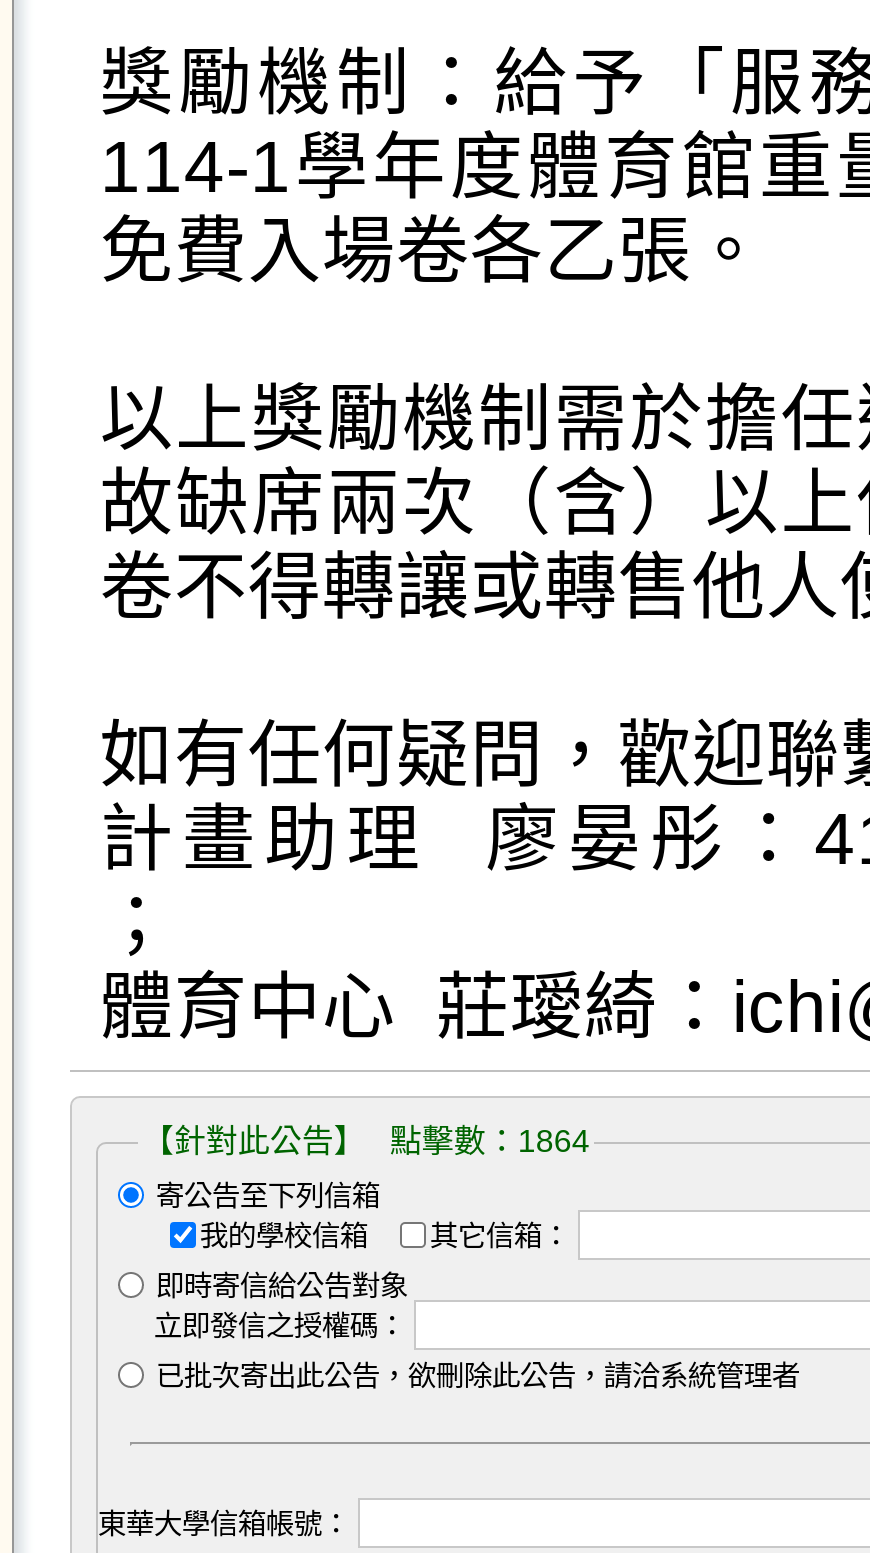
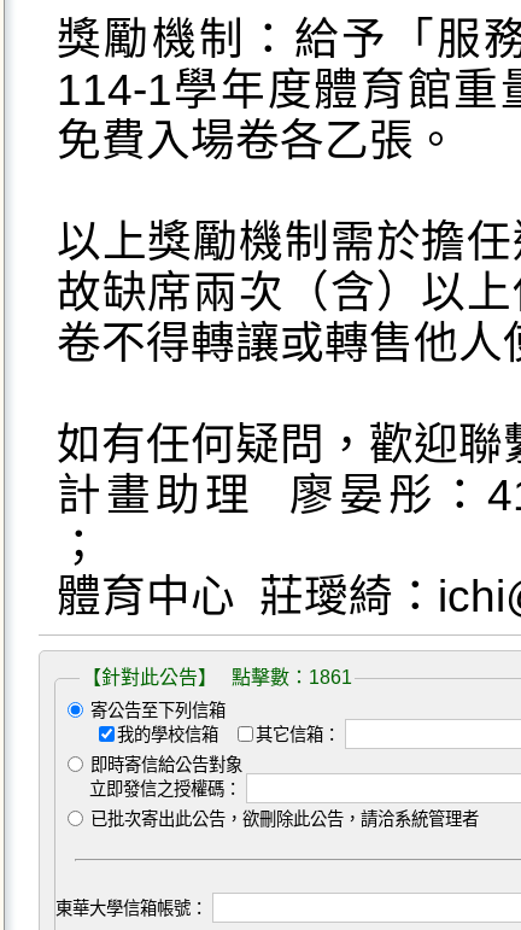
- 【針對此公告】 點擊數：1864
+ 【針對此公告】 點擊數：1861
